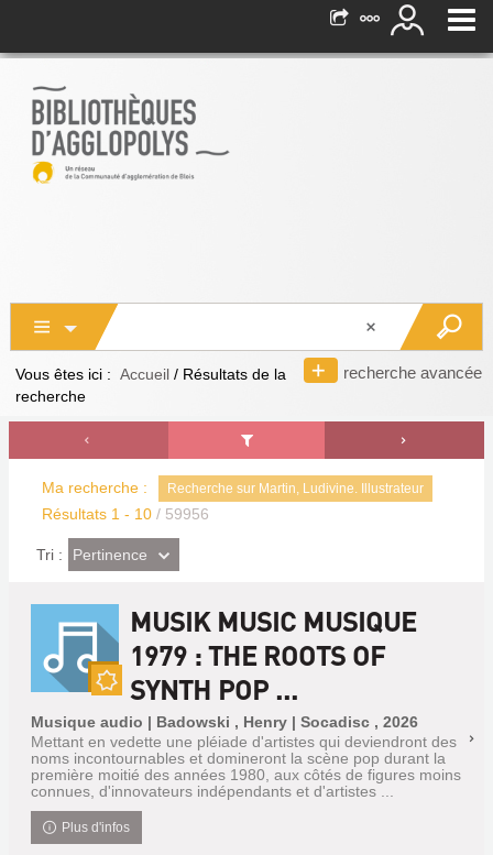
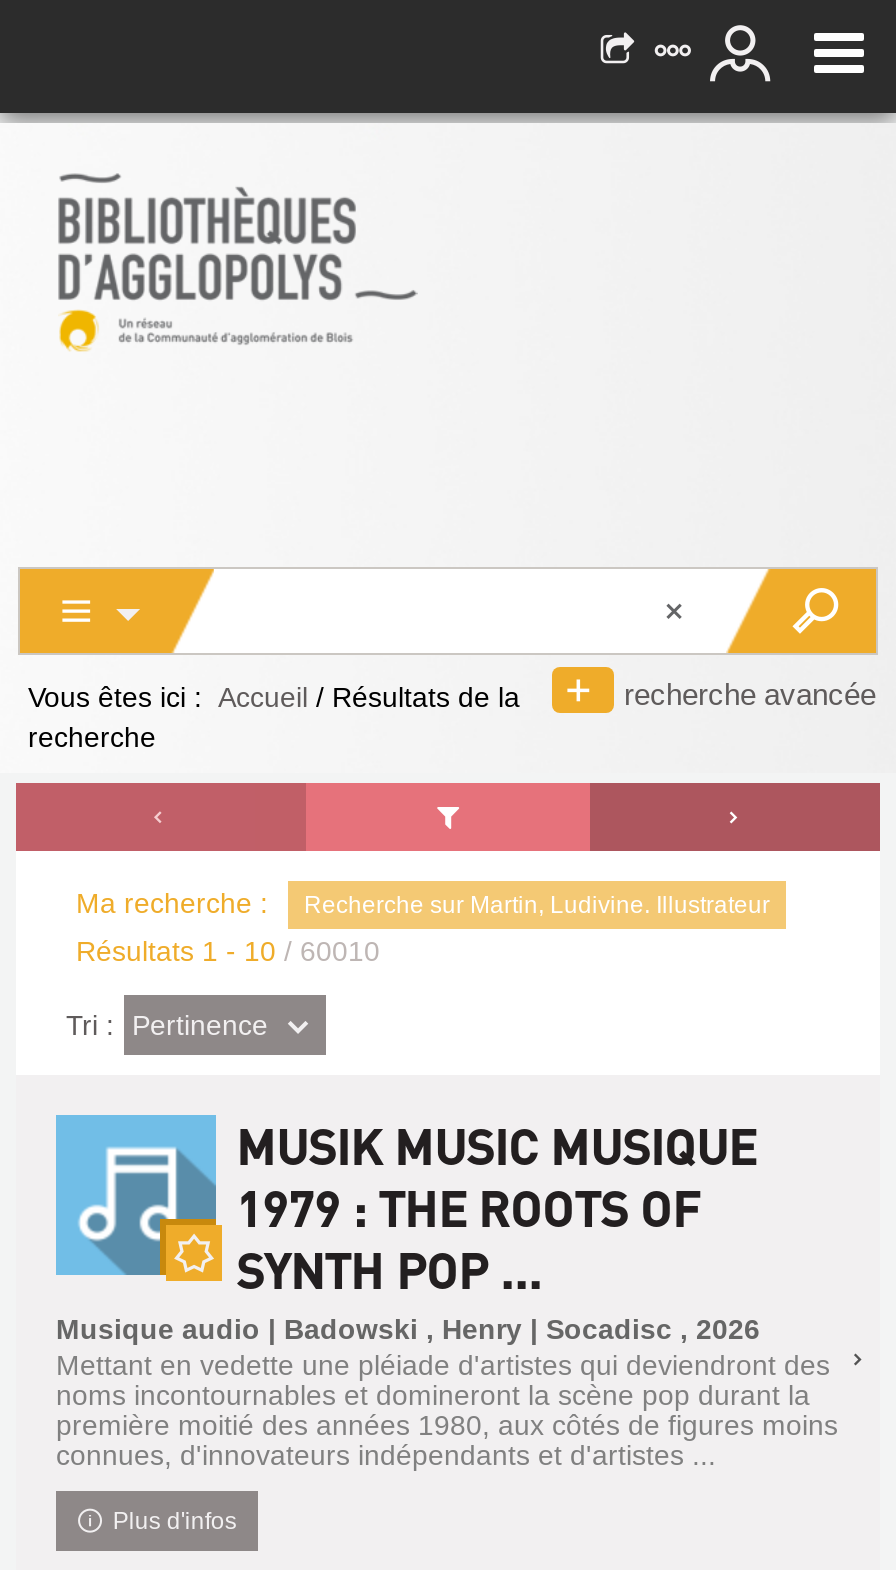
- Résultats 1 - 10 / 59956
+ Résultats 1 - 10 / 60010
